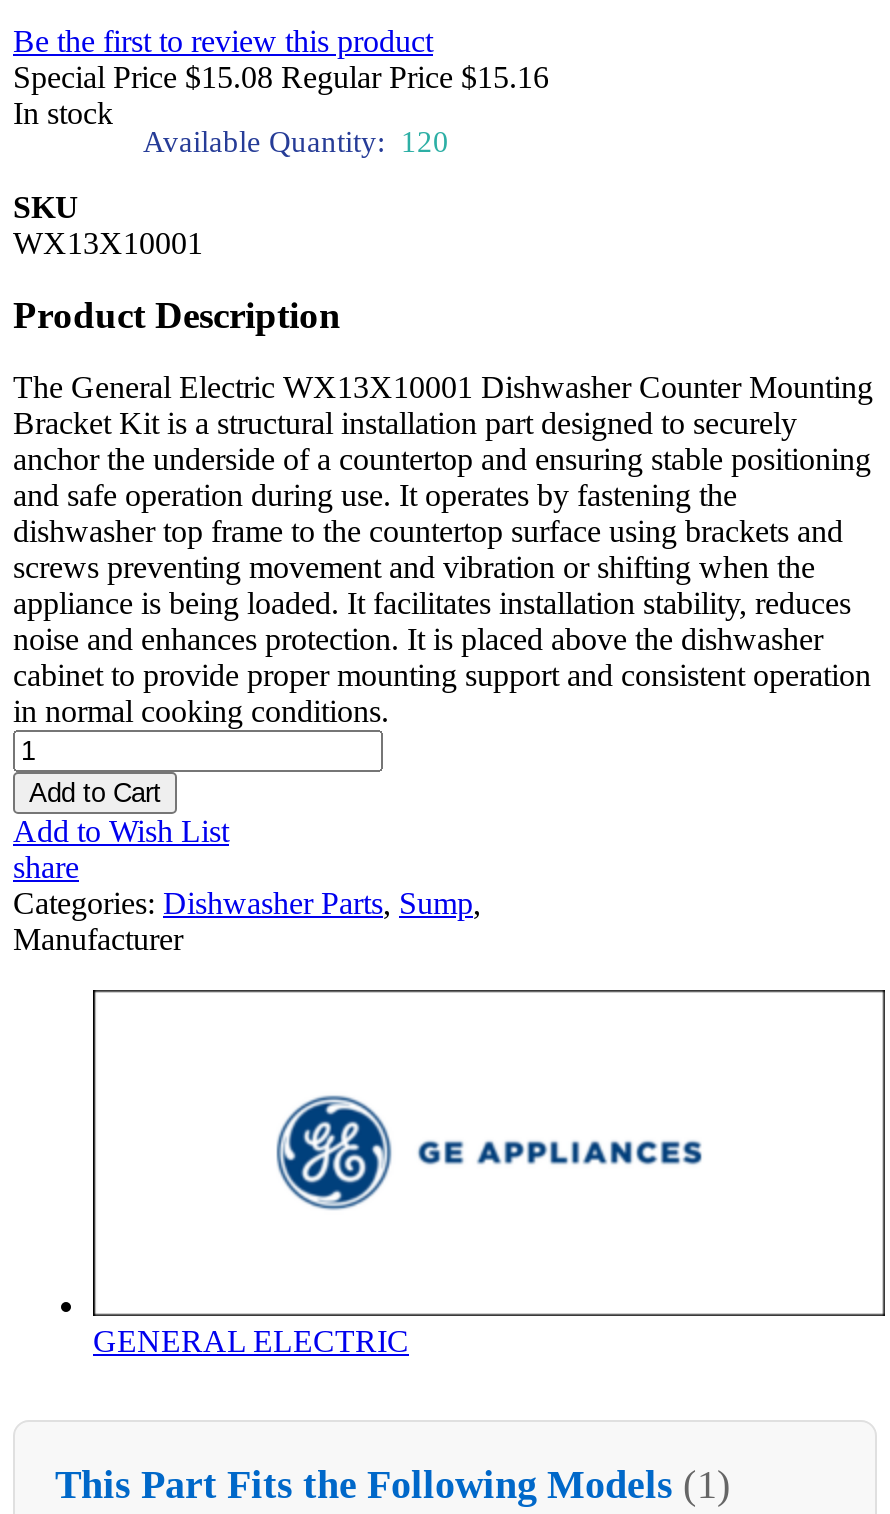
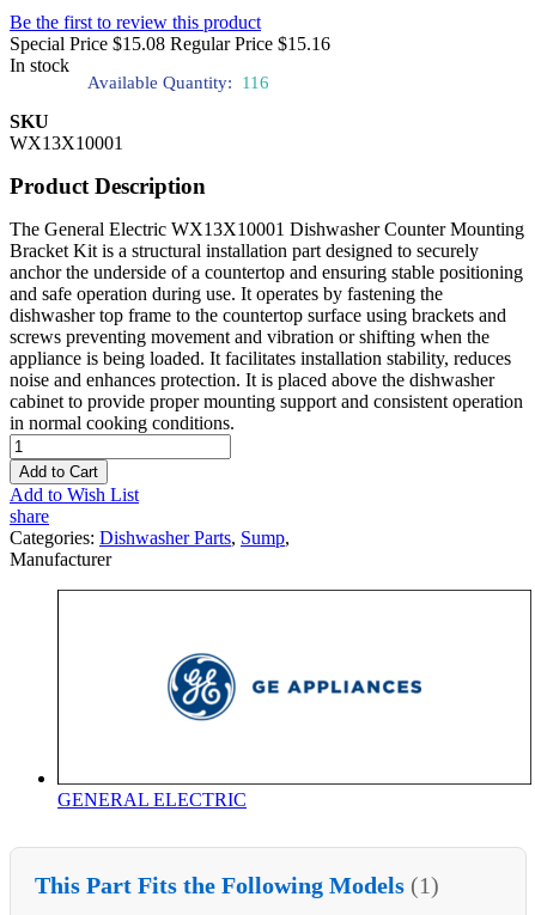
- Available Quantity: 120
+ Available Quantity: 116
